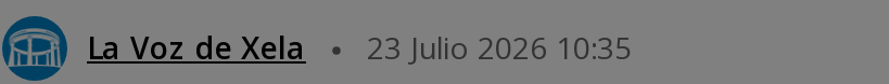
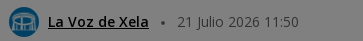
- La Voz de Xela 23 Julio 2026 10:35
+ La Voz de Xela 21 Julio 2026 11:50
